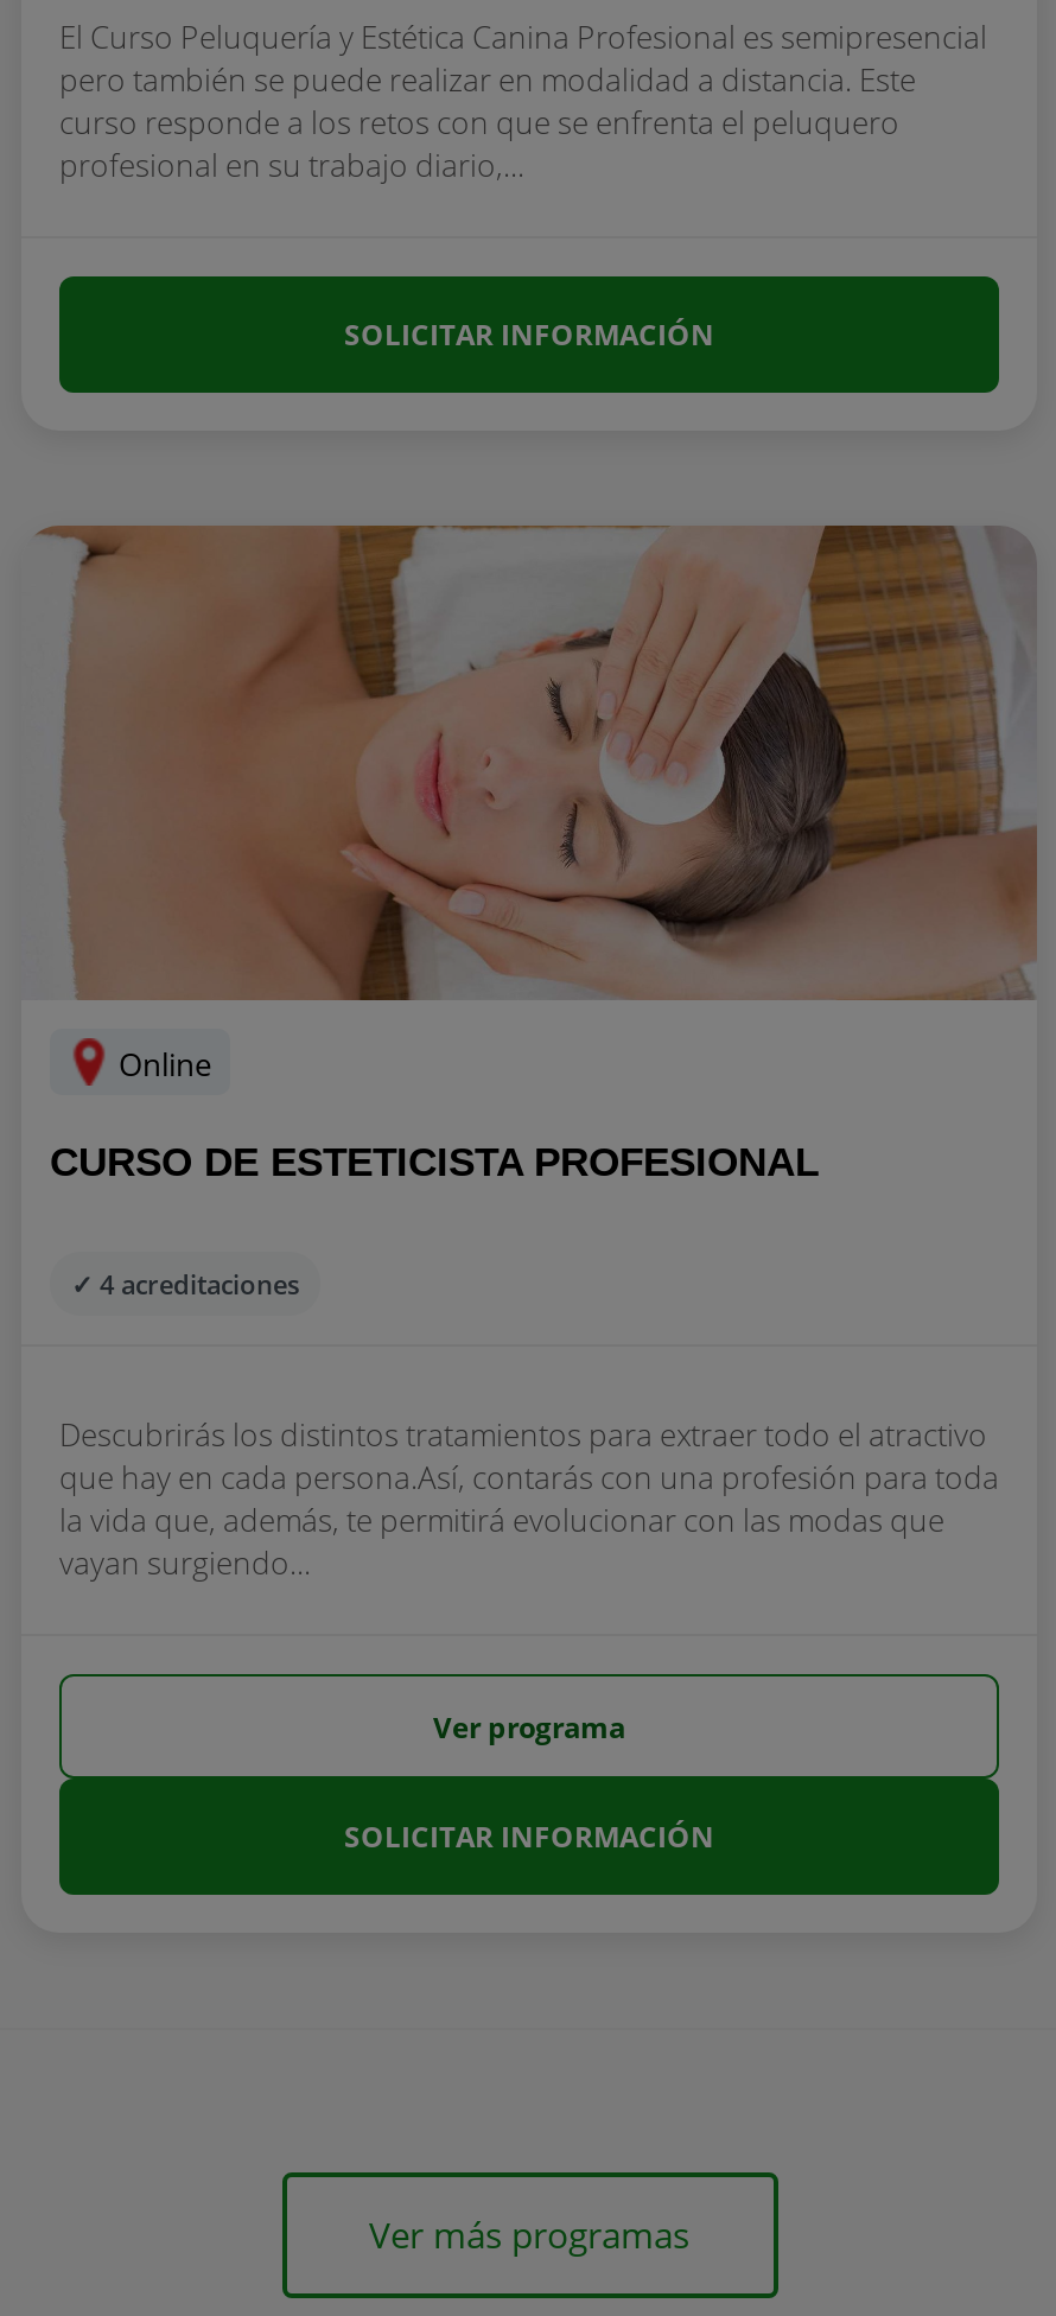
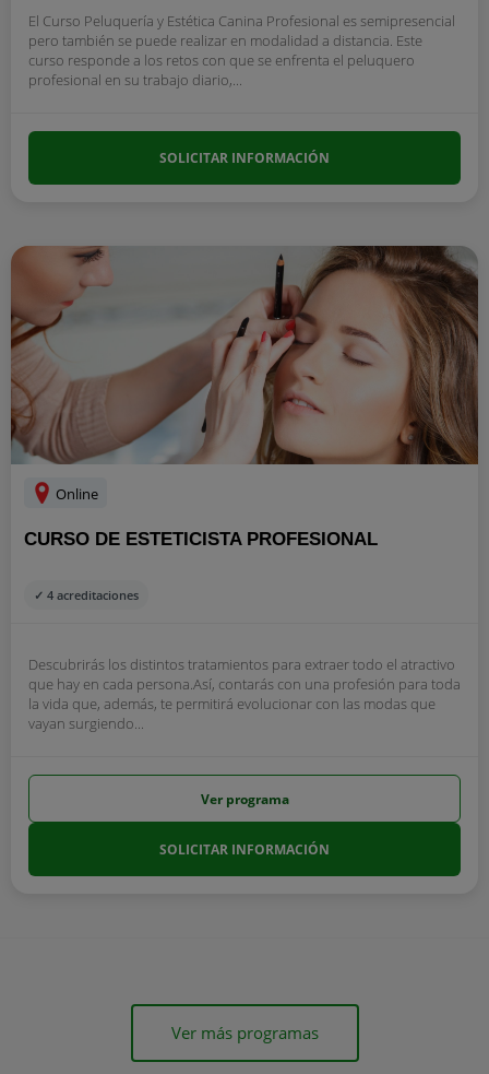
- [image]
+ [image]
